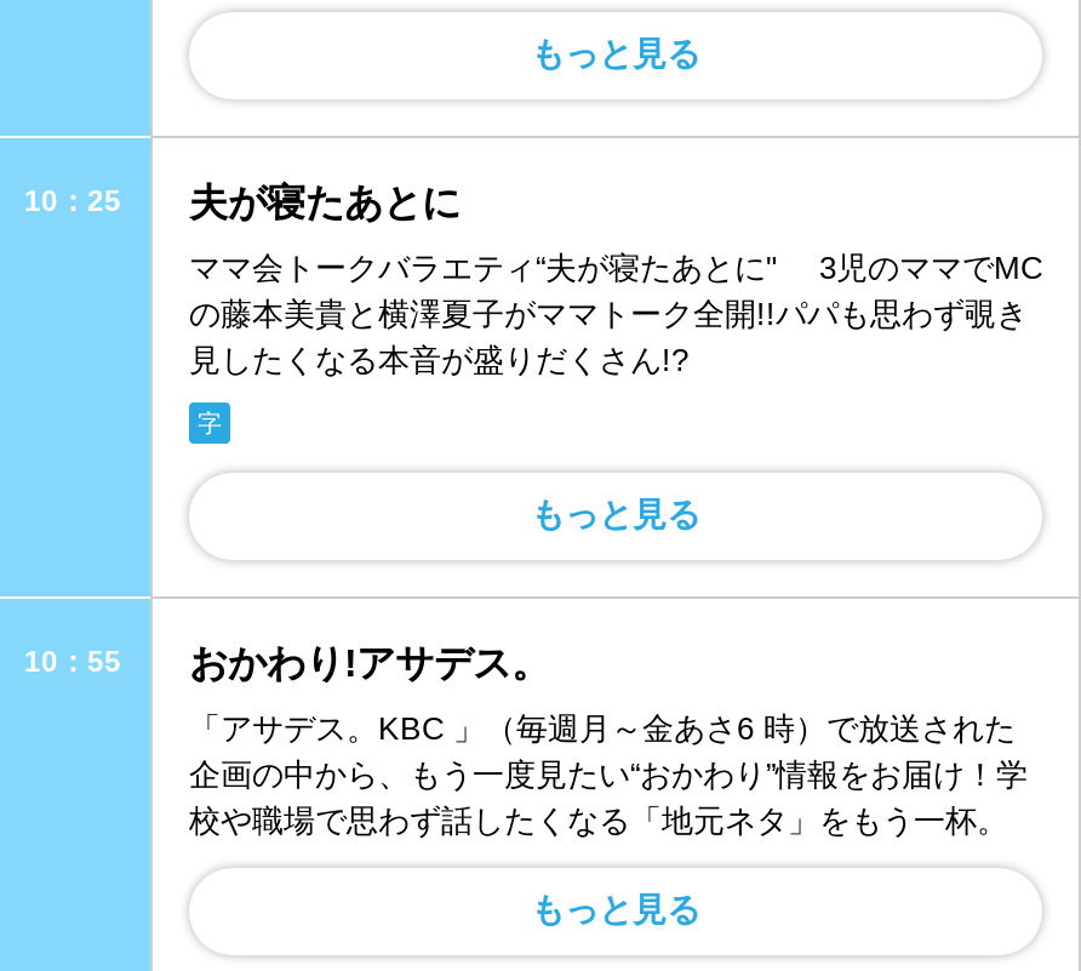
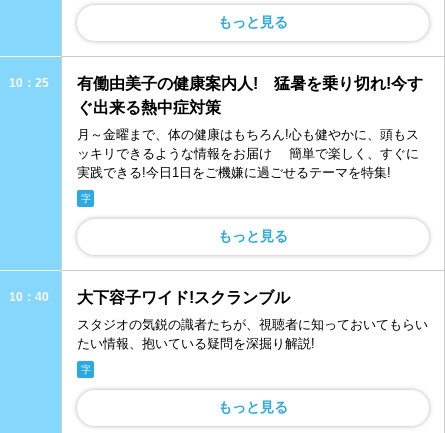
- 夫が寝たあとに
+ 有働由美子の健康案内人! 猛暑を乗り切れ!今す
+ ぐ出来る熱中症対策

- ママ会トークバラエティ“夫が寝たあとに" 3児のママでMC
- の藤本美貴と横澤夏子がママトーク全開!!パパも思わず覗き
- 見したくなる本音が盛りだくさん!?
+ 月～金曜まで、体の健康はもちろん!心も健やかに、頭もス
+ ッキリできるような情報をお届け 簡単で楽しく、すぐに
+ 実践できる!今日1日をご機嫌に過ごせるテーマを特集!

- 10：55
- おかわり!アサデス。
- 「アサデス。KBC 」（毎週月～金あさ6 時）で放送された
- 企画の中から、もう一度見たい“おかわり”情報をお届け！学
- 校や職場で思わず話したくなる「地元ネタ」をもう一杯。
+ 10：40
+ 大下容子ワイド!スクランブル
+ スタジオの気鋭の識者たちが、視聴者に知っておいてもらい
+ たい情報、抱いている疑問を深掘り解説!
+ 字
